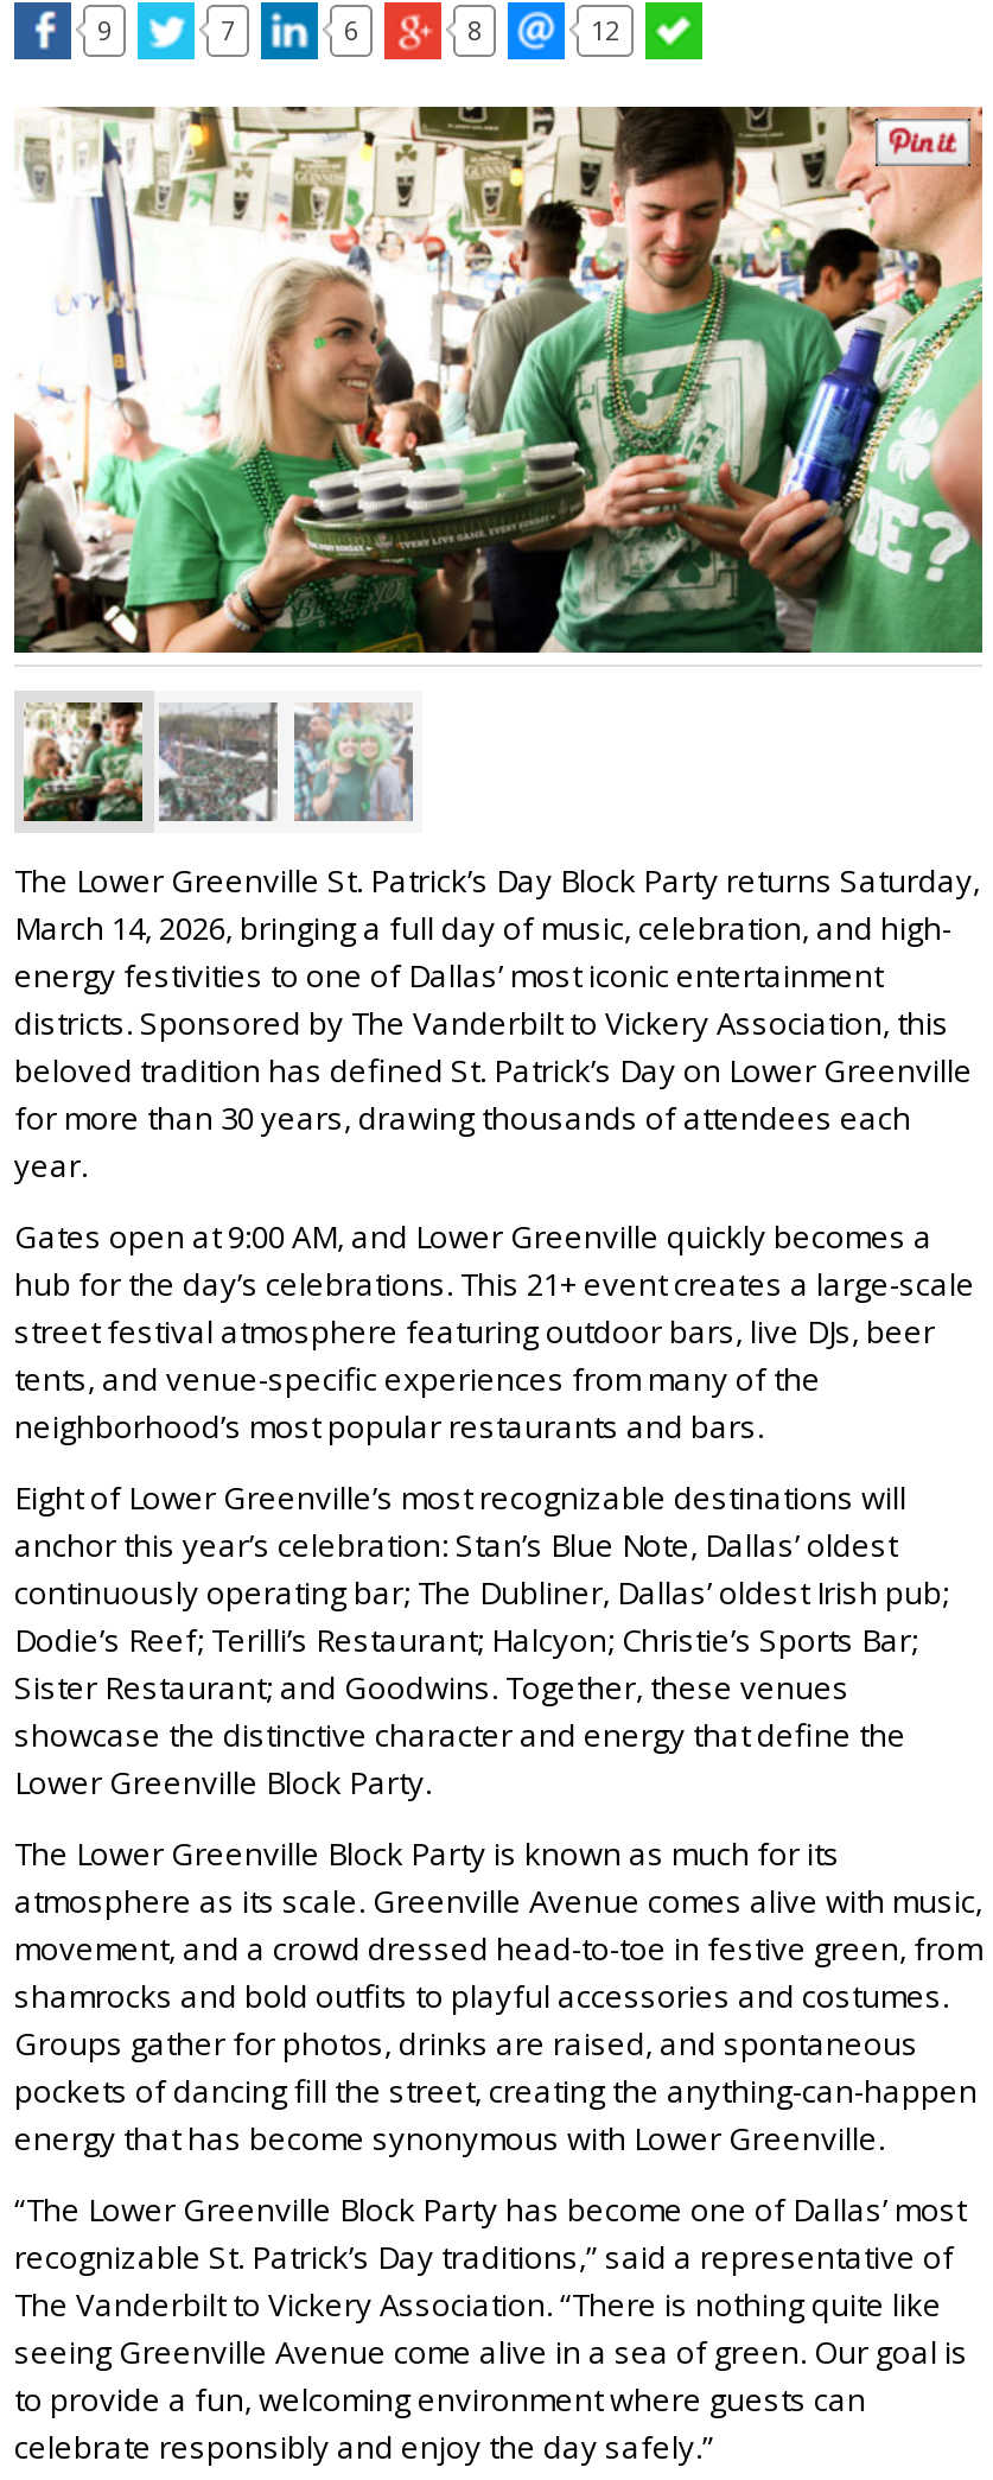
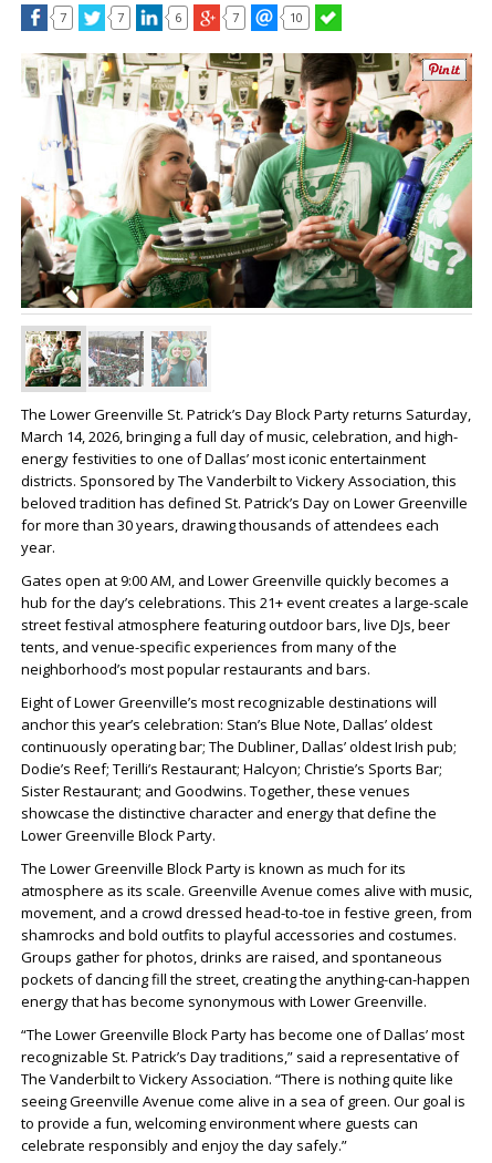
- 9
+ 7

- 8
+ 7

- 12
+ 10
